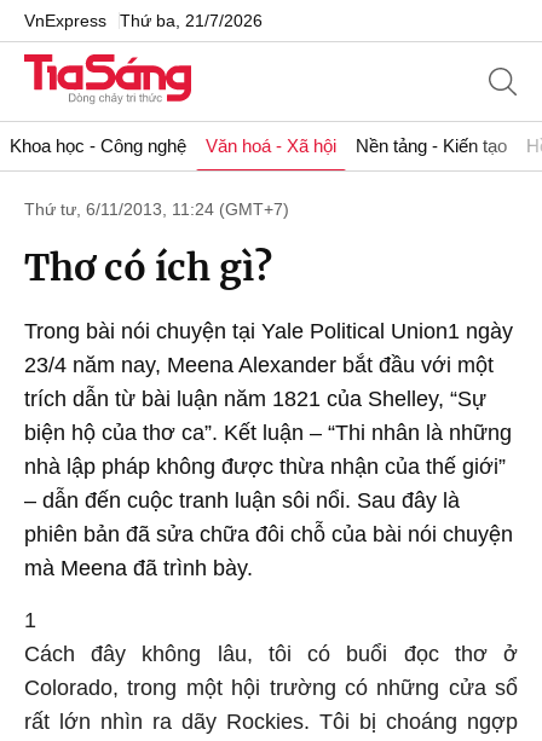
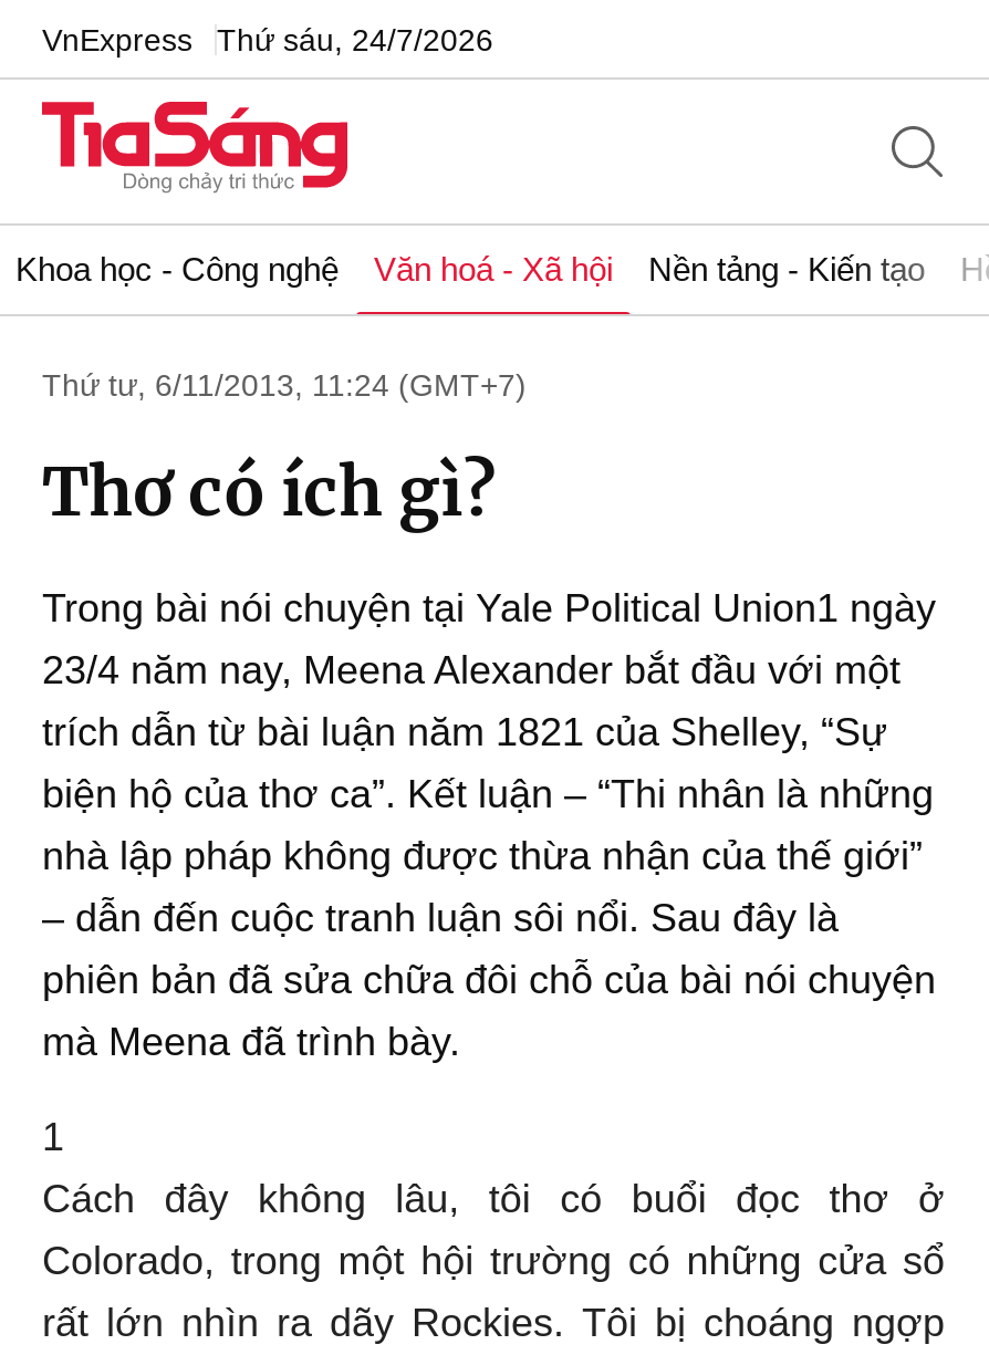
- VnExpress Thứ ba, 21/7/2026
+ VnExpress Thứ sáu, 24/7/2026
